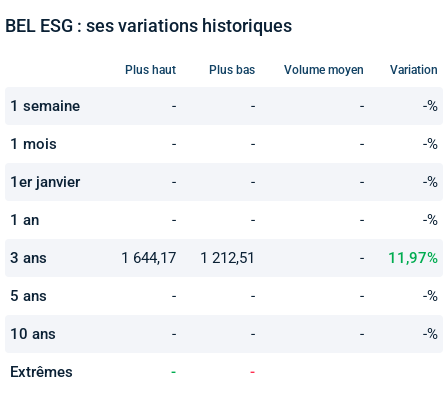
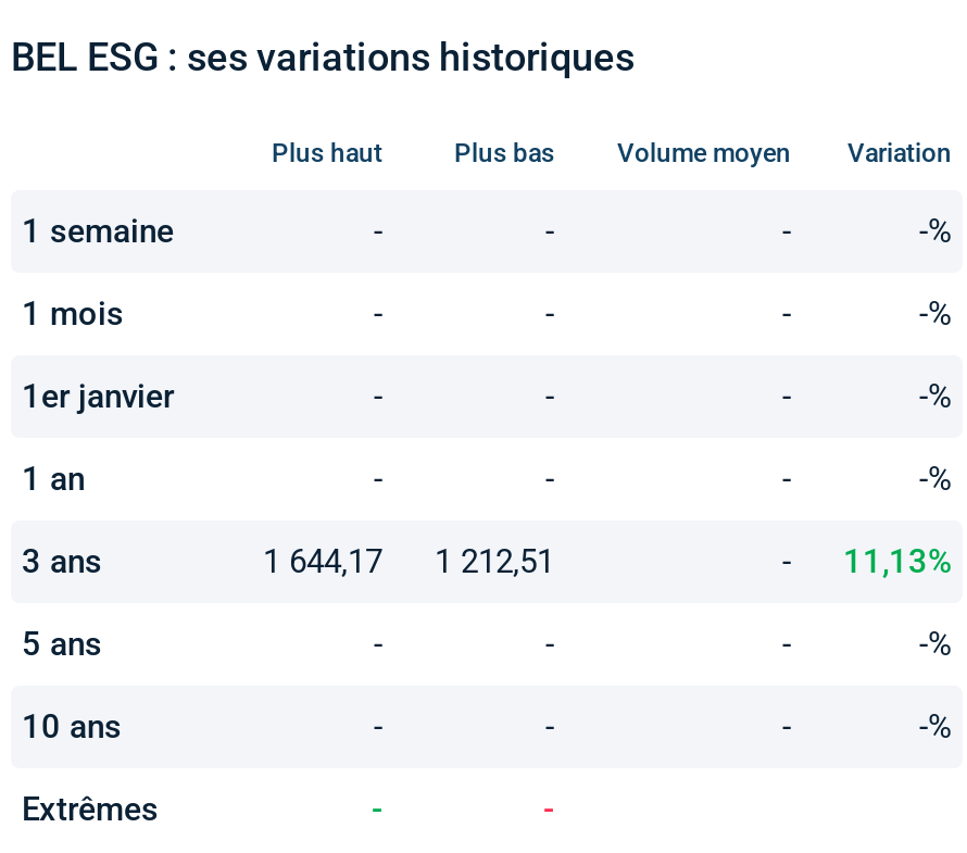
- 11,97%
+ 11,13%
